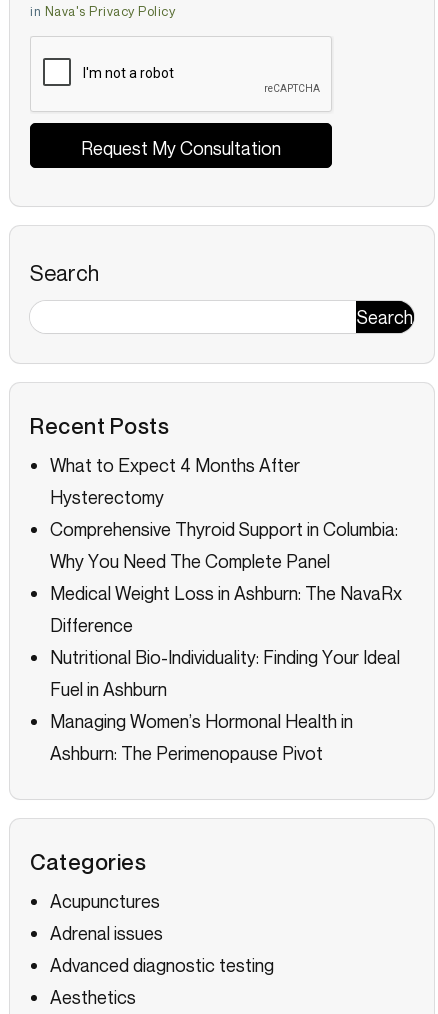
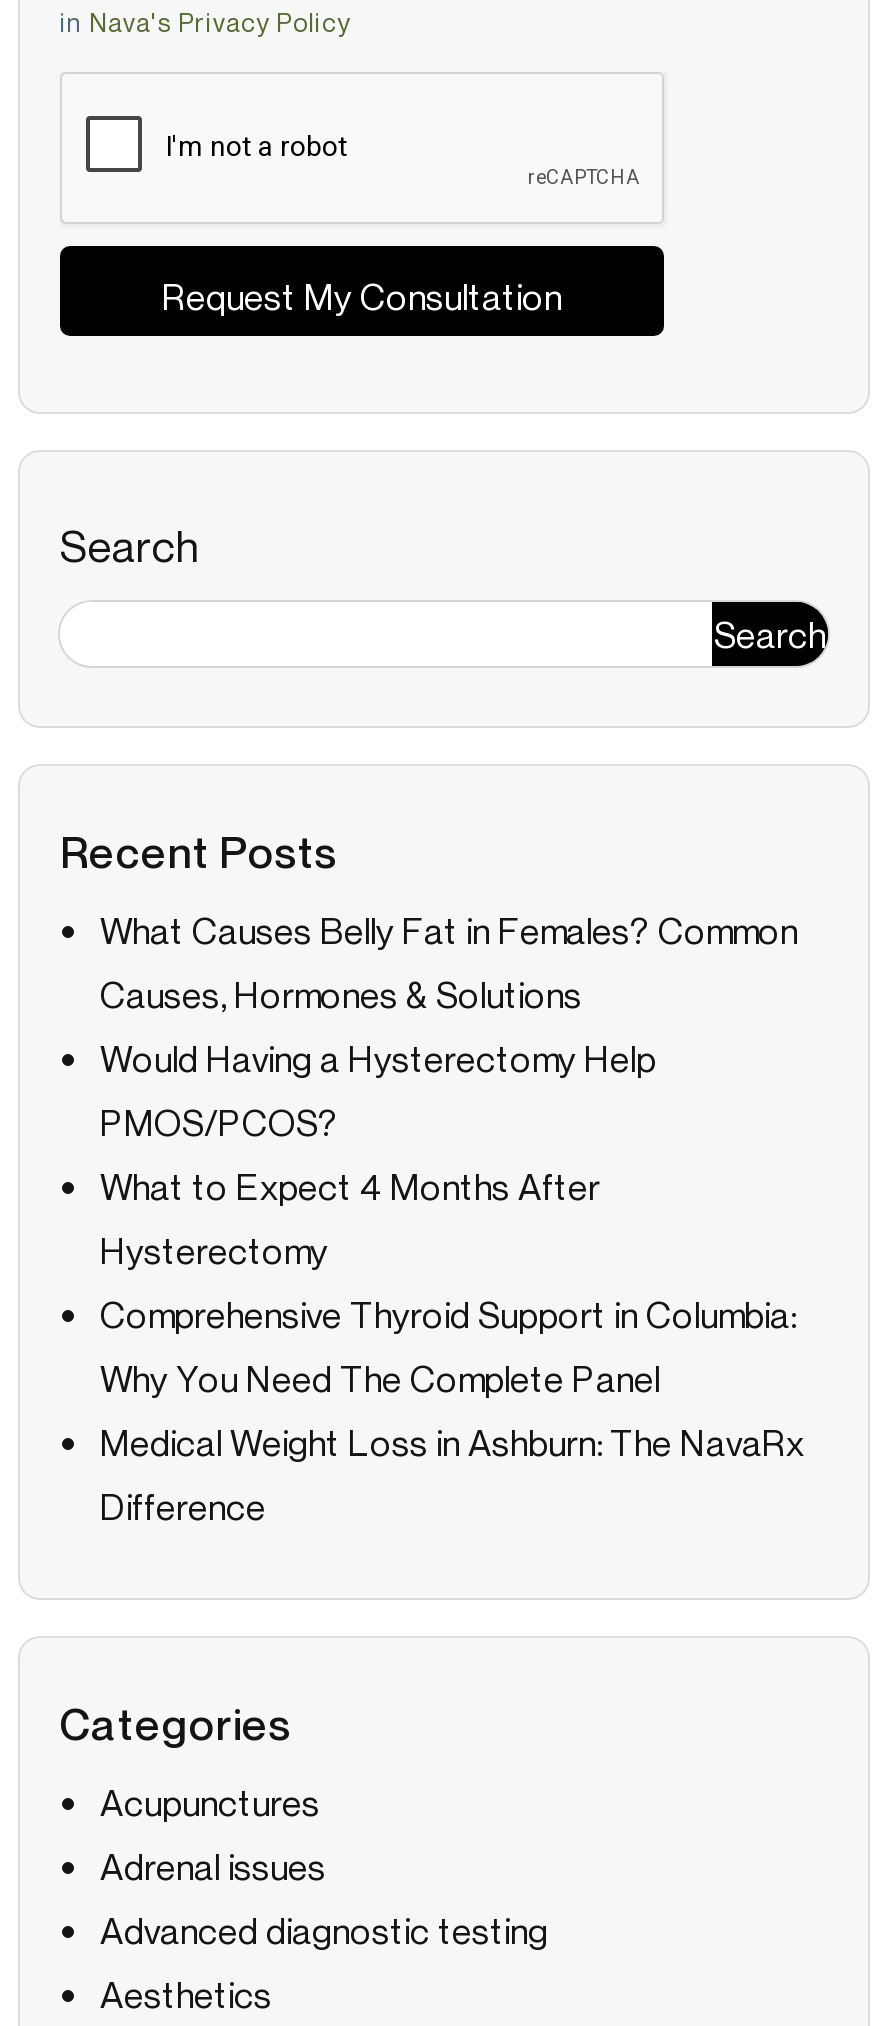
+ What Causes Belly Fat in Females? Common
+ Causes, Hormones & Solutions
+ Would Having a Hysterectomy Help
+ PMOS/PCOS?

moved down: What to Expect 4 Months After | Hysterectomy | Comprehensive Thyroid Support in Columbia: | Why You Need The Complete Panel | Medical Weight Loss in Ashburn: The NavaRx | Difference

- Nutritional Bio-Individuality: Finding Your Ideal
- Fuel in Ashburn
- Managing Women’s Hormonal Health in
- Ashburn: The Perimenopause Pivot
